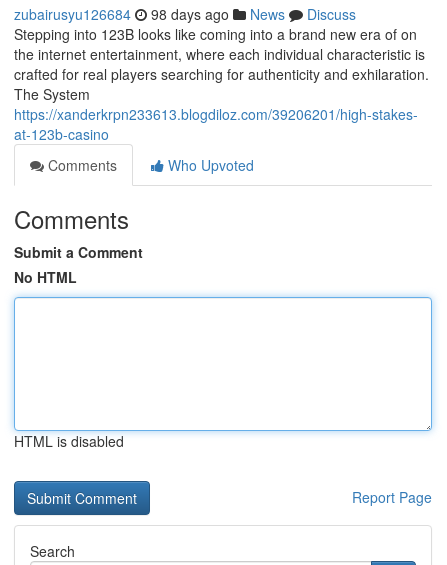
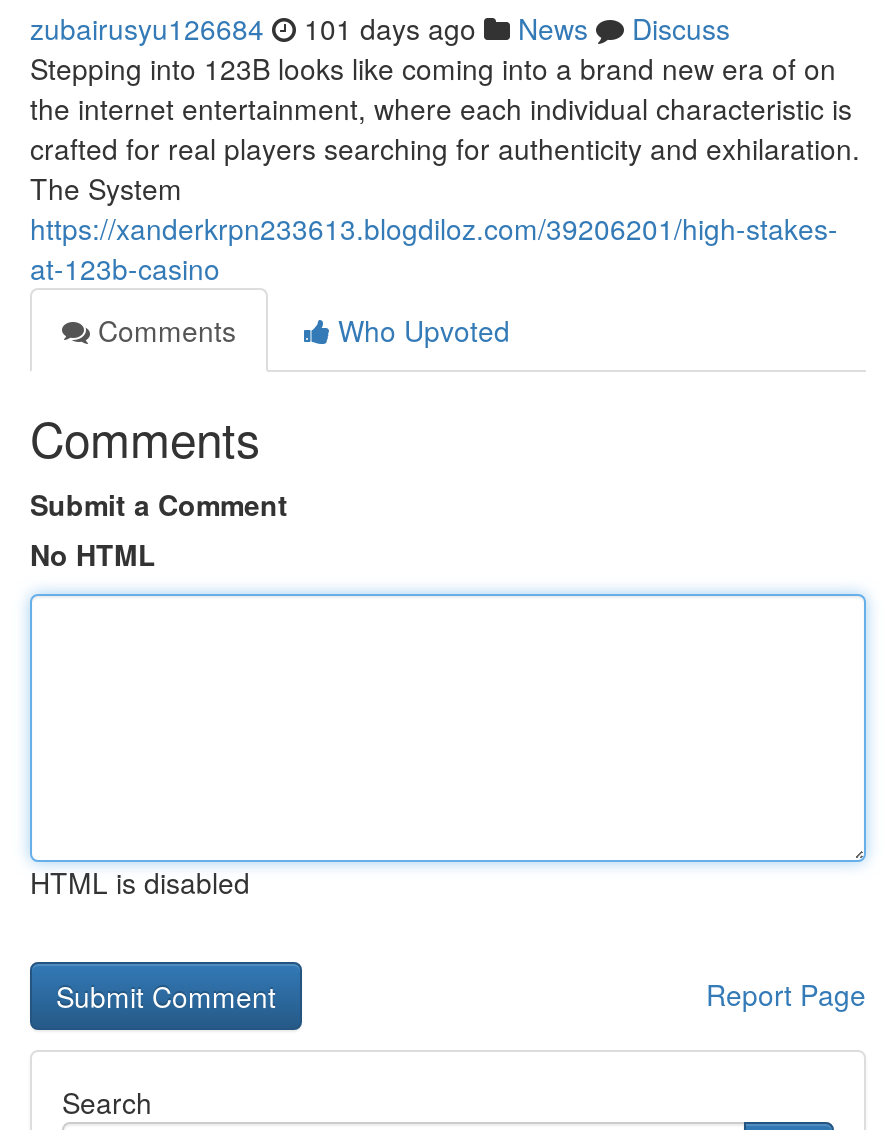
- zubairusyu126684 98 days ago News Discuss
+ zubairusyu126684 101 days ago News Discuss
